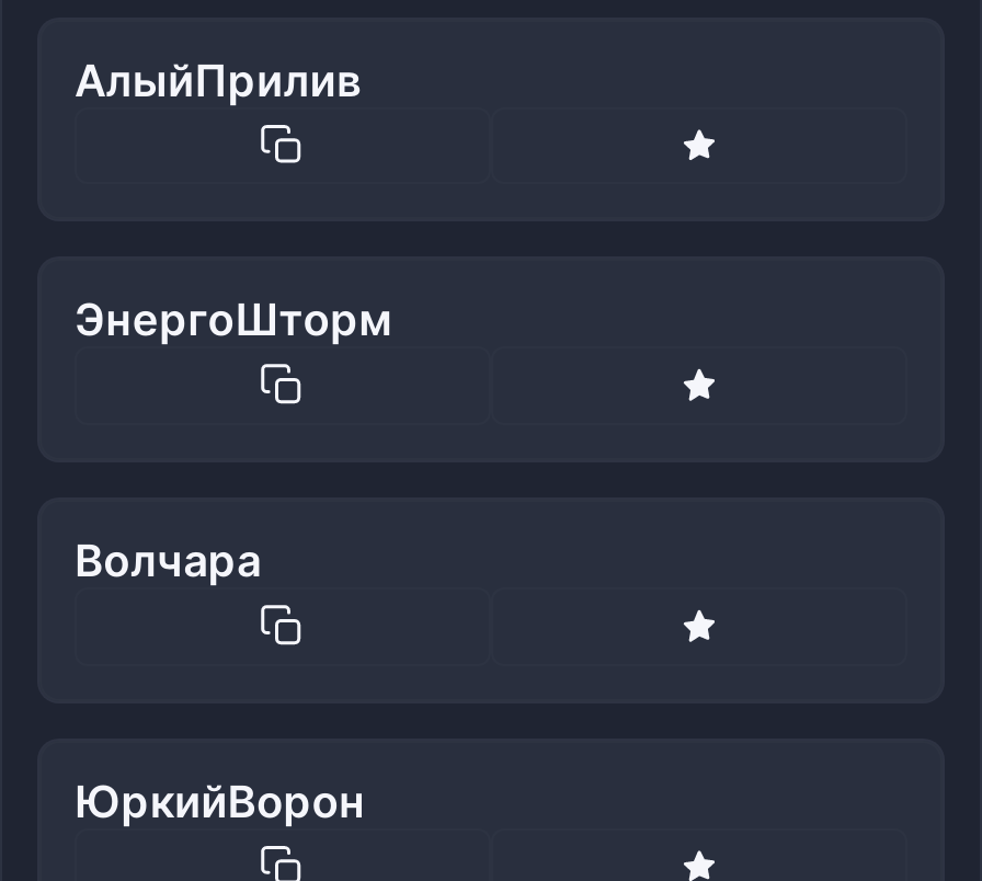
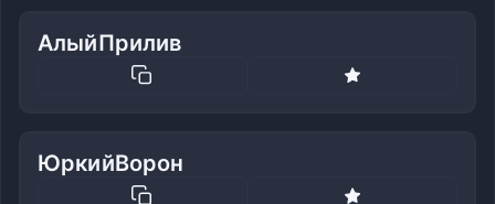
- ЭнергоШторм

- Волчара
